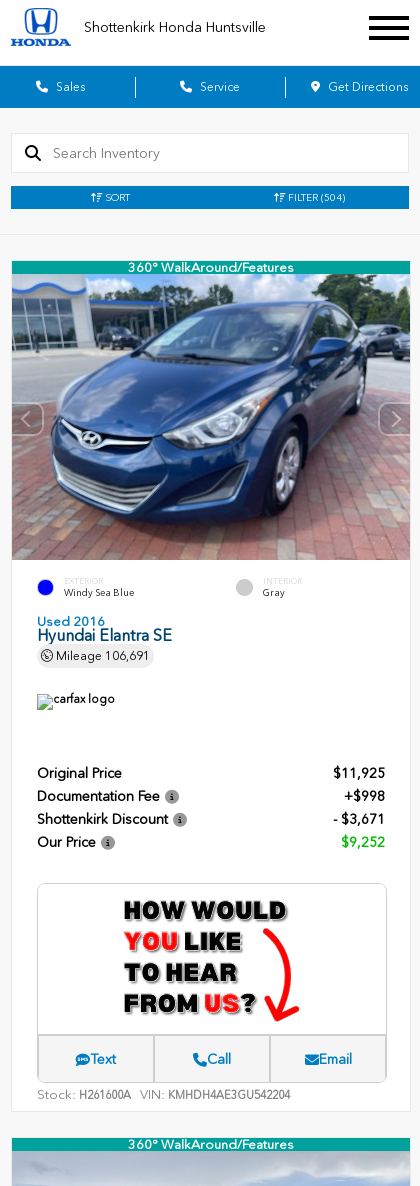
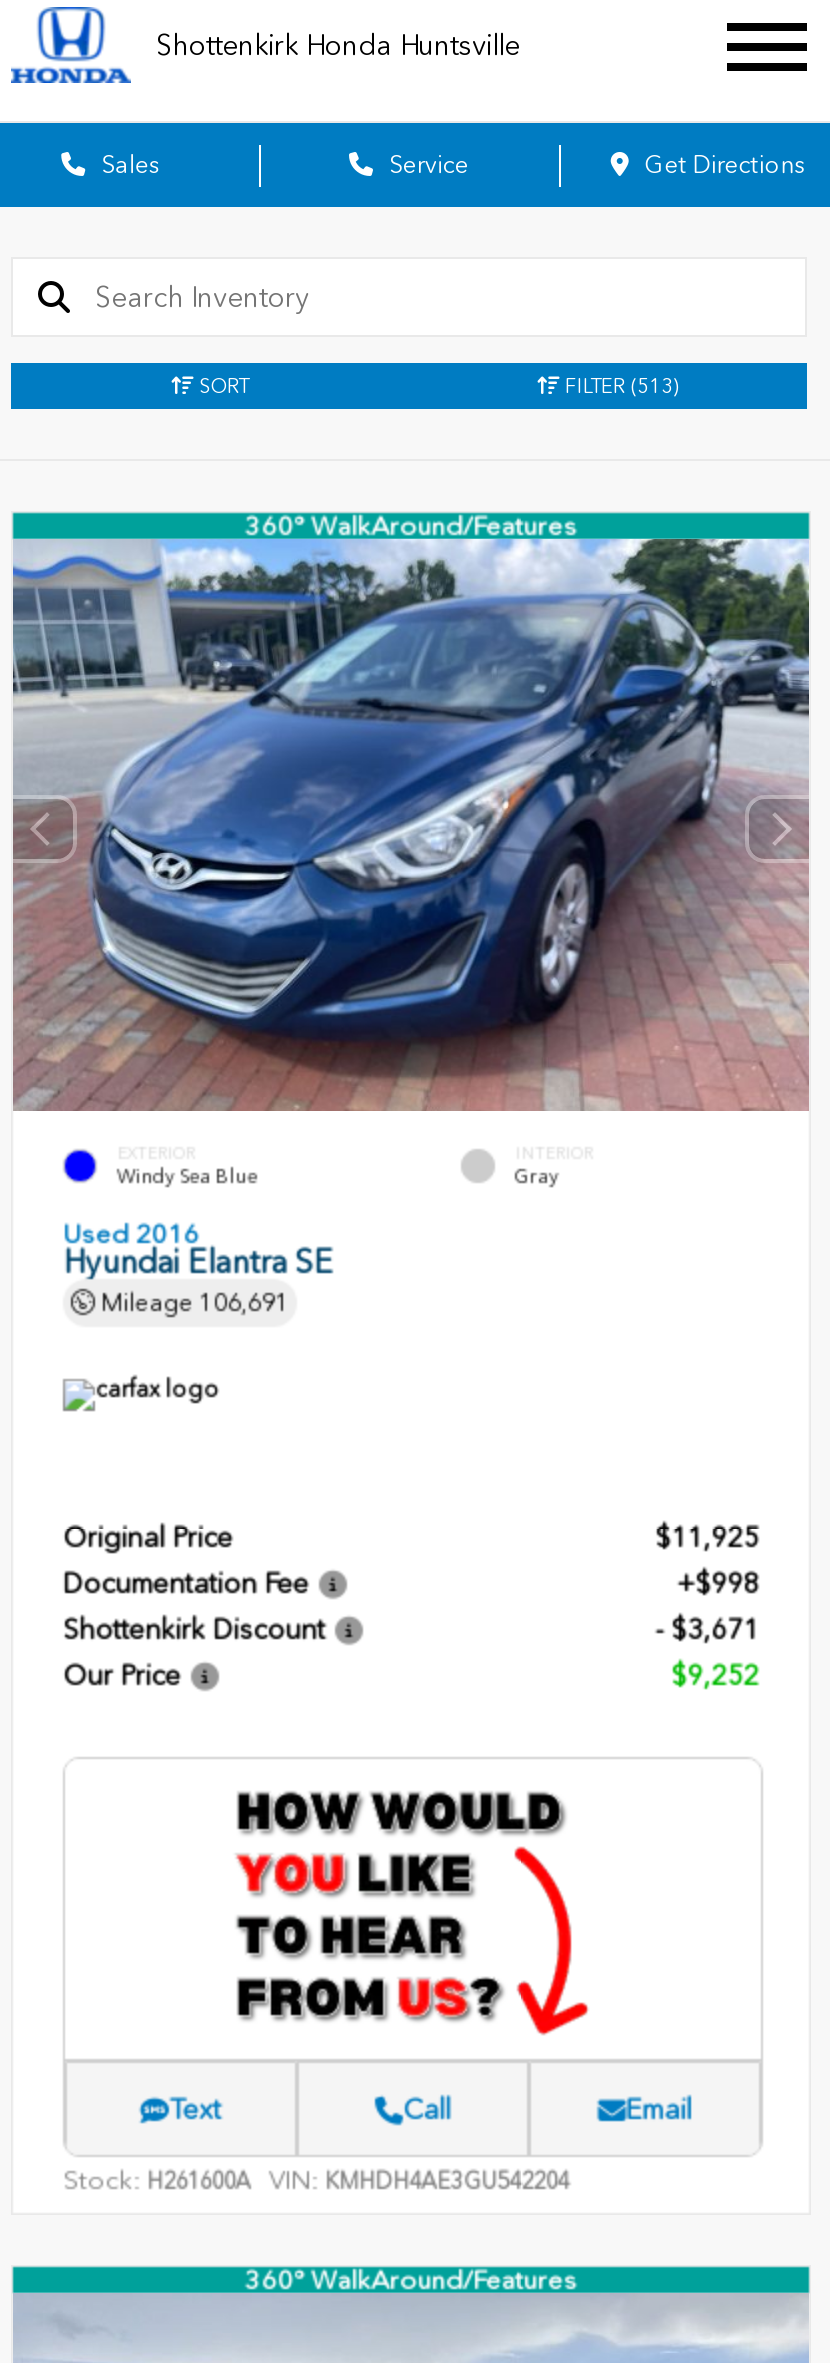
- FILTER (504)
+ FILTER (513)
